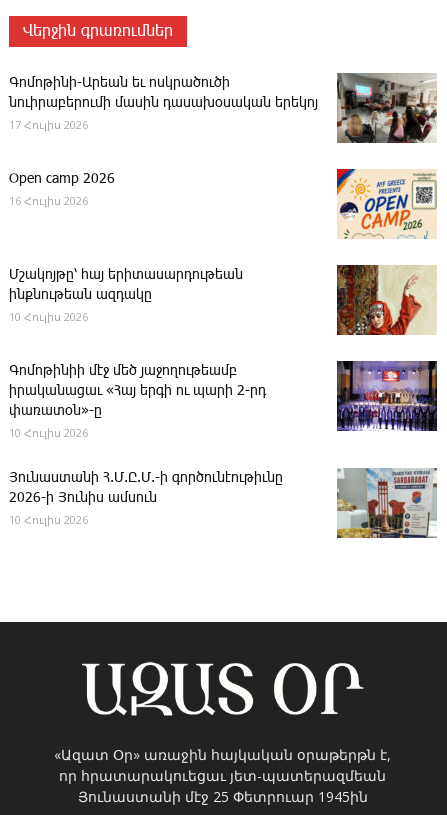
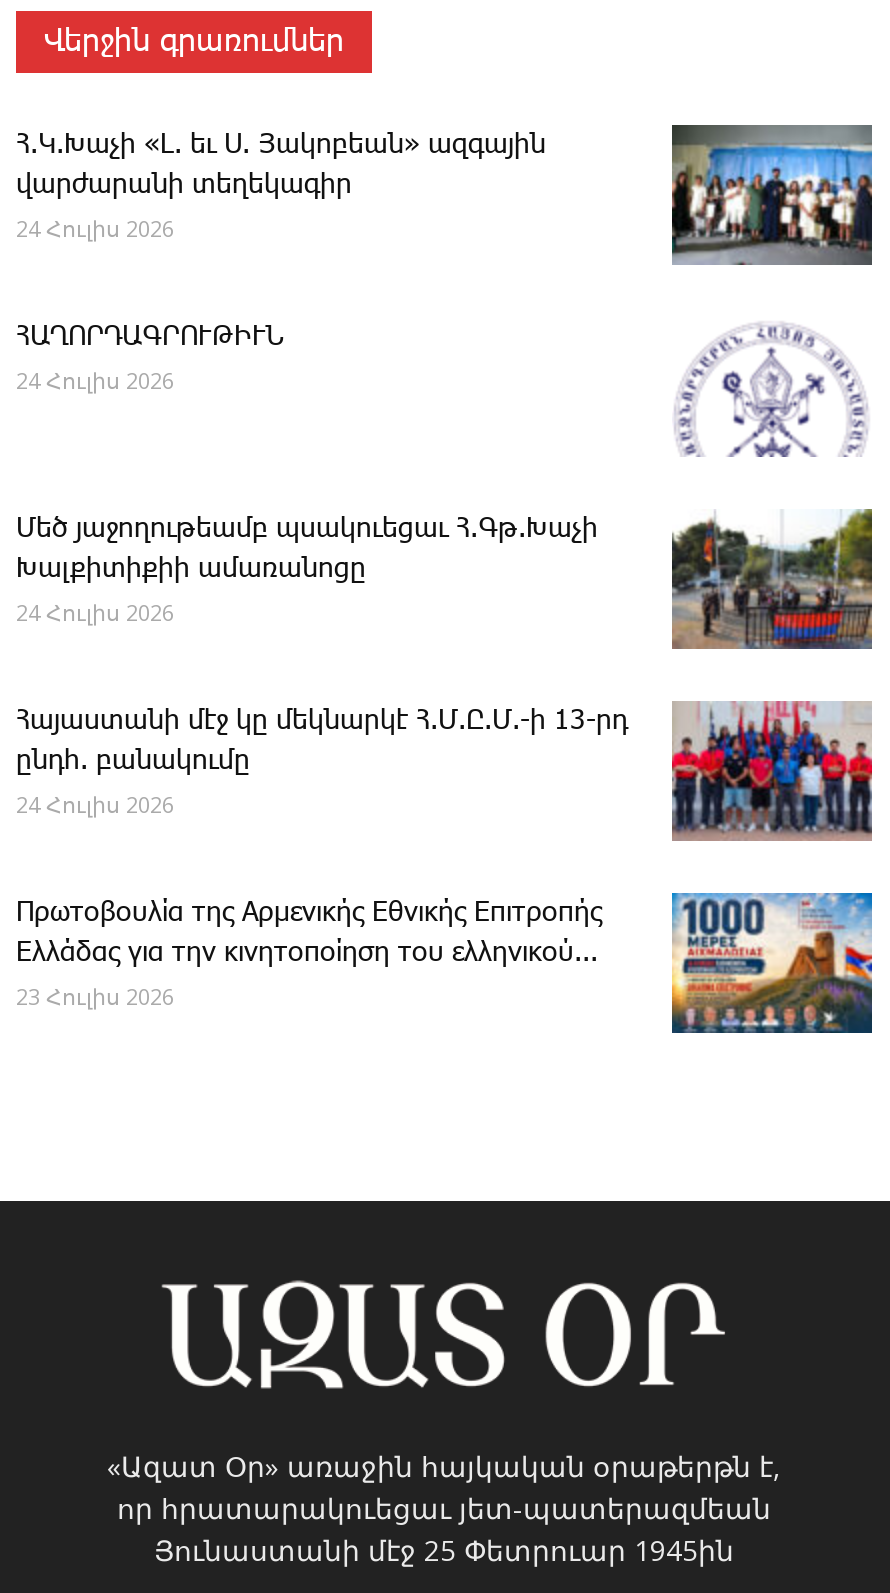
- Գոմոթինի-Արեան եւ ոսկրածուծի
- նուիրաբերումի մասին դասախօսական երեկոյ
+ Հ.Կ.Խաչի «Լ. եւ Ս. Յակոբեան» ազգային
+ վարժարանի տեղեկագիր

- [image]
+ [image]

- 17 Հուլիս 2026
+ 24 Հուլիս 2026

- Open camp 2026
+ ՀԱՂՈՐԴԱԳՐՈՒԹԻՒՆ

- [image]
+ [image]

- 16 Հուլիս 2026
+ 24 Հուլիս 2026

- Մշակոյթը՝ հայ երիտասարդութեան
- ինքնութեան ազդակը
+ Մեծ յաջողութեամբ պսակուեցաւ Հ.Գթ.Խաչի
+ Խալքիտիքիի ամառանոցը

- [image]
+ [image]

- 10 Հուլիս 2026
+ 24 Հուլիս 2026

- Գոմոթինիի մէջ մեծ յաջողութեամբ
- իրականացաւ «Հայ երգի ու պարի 2-րդ
- փառատօն»-ը
+ Հայաստանի մէջ կը մեկնարկէ Հ.Մ.Ը.Մ.-ի 13-րդ
+ ընդհ. բանակումը

- [image]
+ [image]

- 10 Հուլիս 2026
+ 24 Հուլիս 2026

- Յունաստանի Հ.Մ.Ը.Մ.-ի գործունէութիւնը
- 2026-ի Յունիս ամսուն
+ Πρωτοβουλία της Αρμενικής Εθνικής Επιτροπής
+ Ελλάδας για την κινητοποίηση του ελληνικού...

- [image]
+ [image]

- 10 Հուլիս 2026
+ 23 Հուլիս 2026
